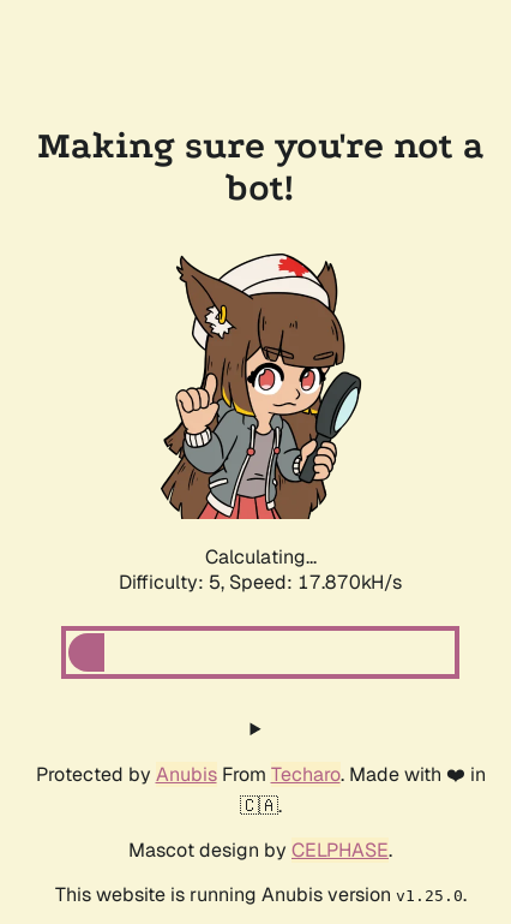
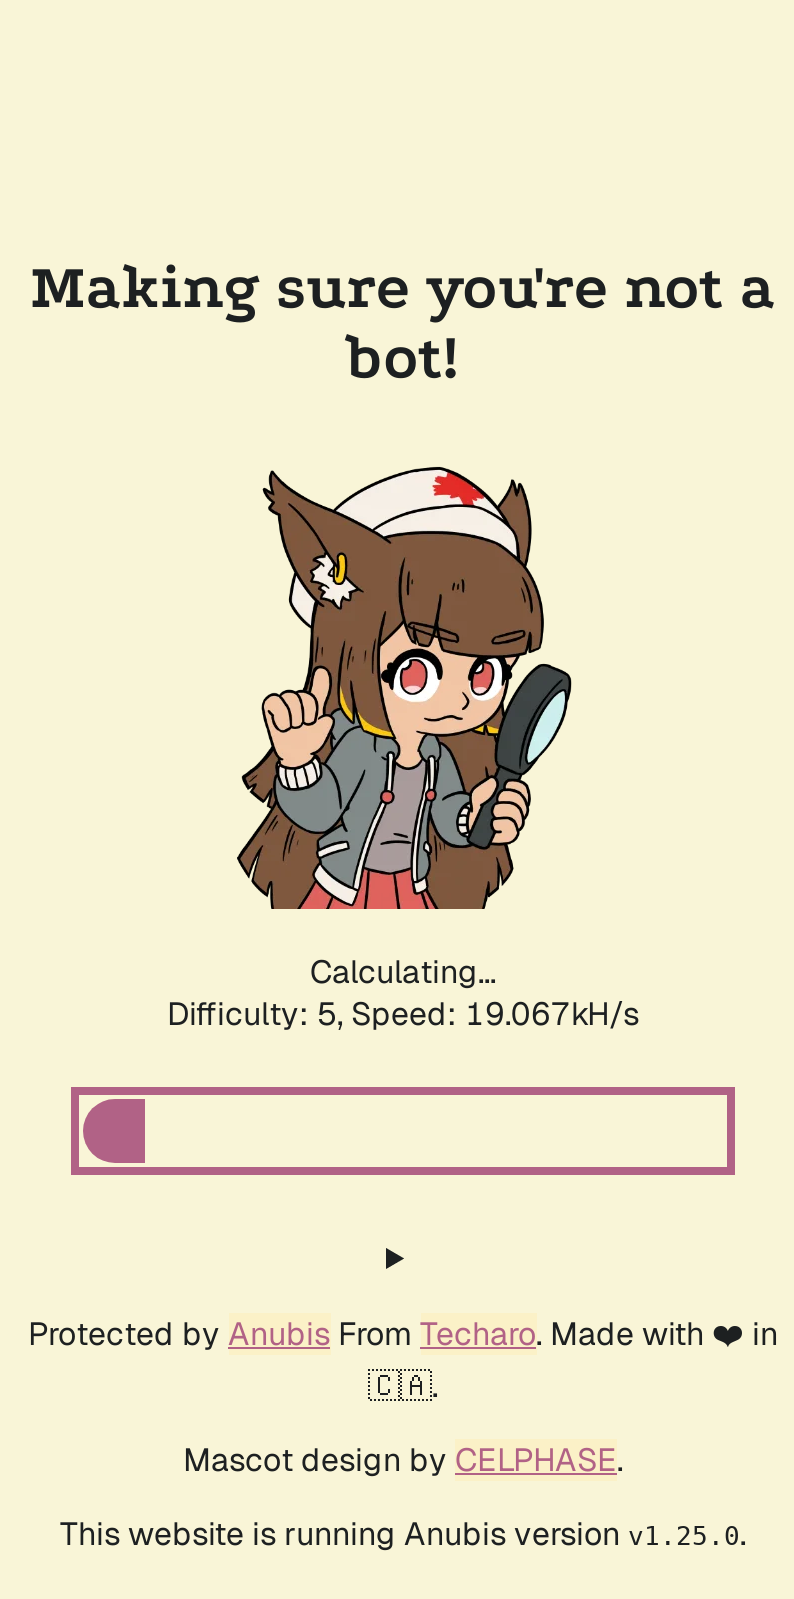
- Difficulty: 5, Speed: 17.870kH/s
+ Difficulty: 5, Speed: 19.067kH/s
